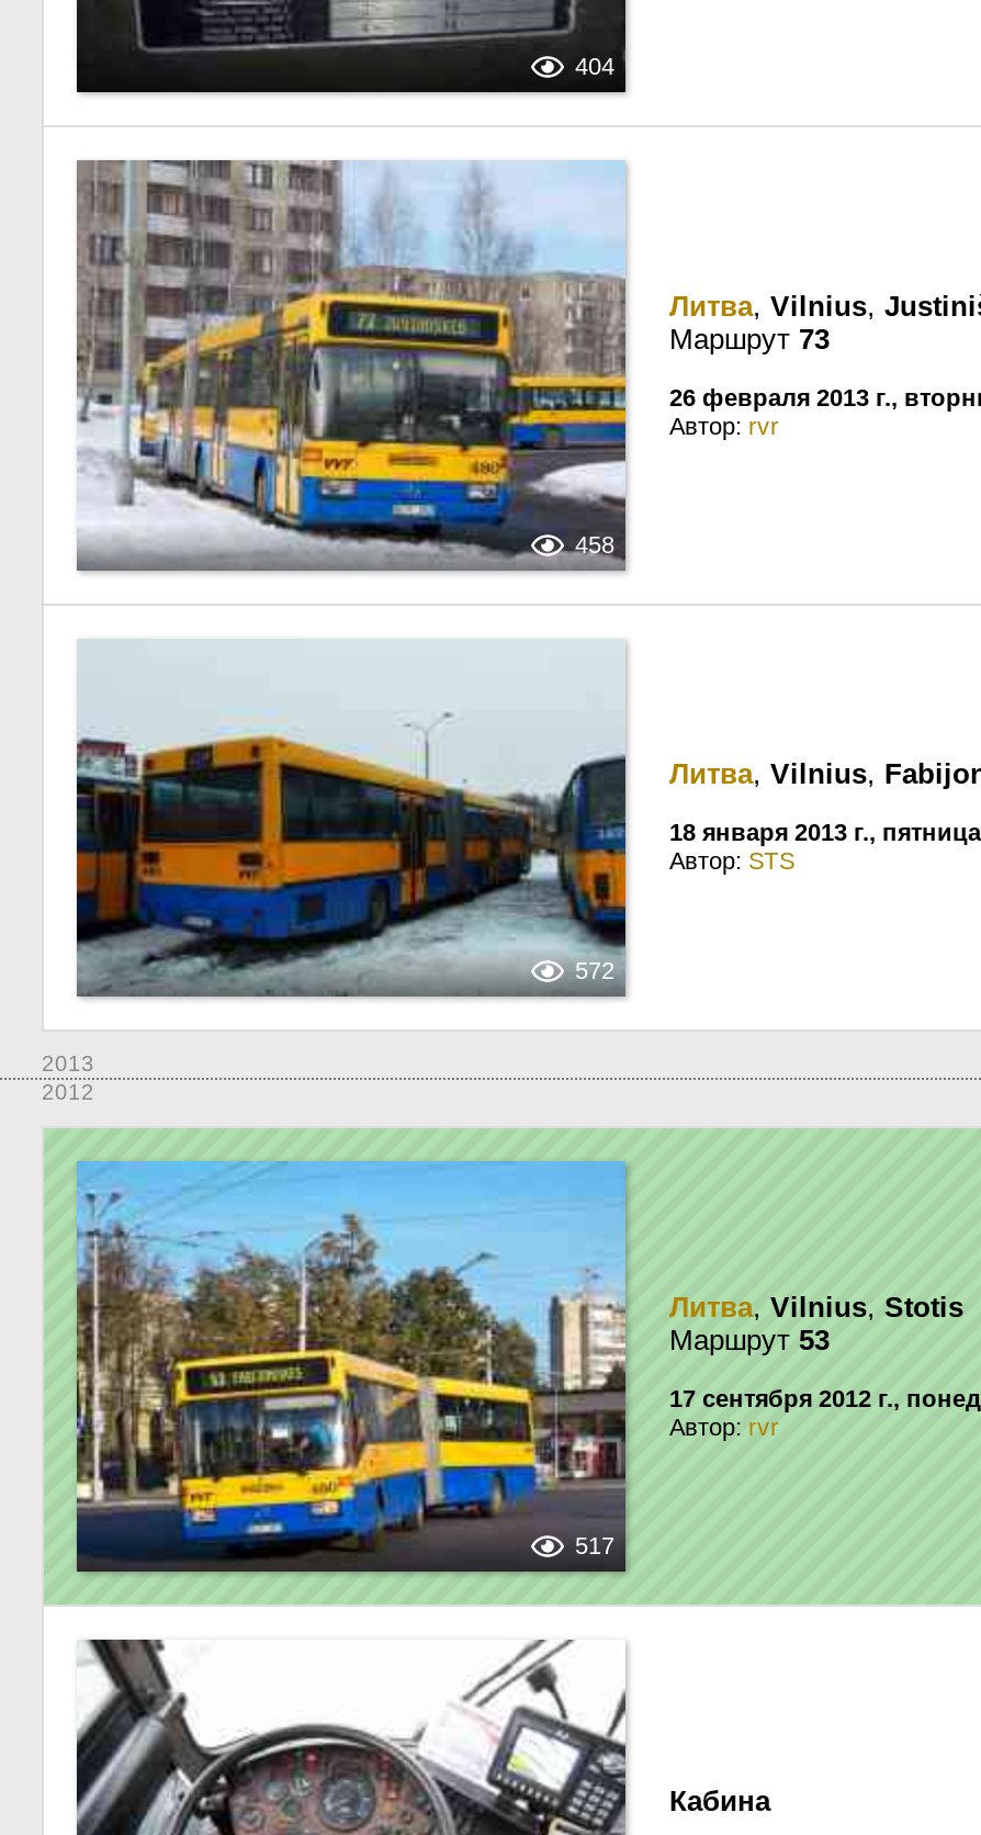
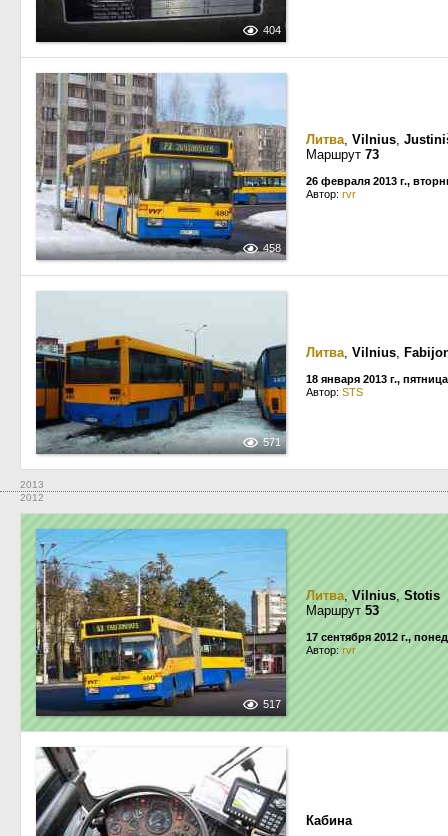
- 572
+ 571
